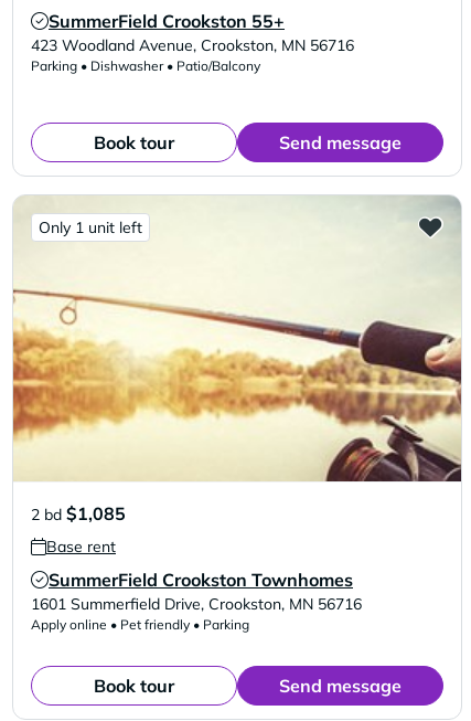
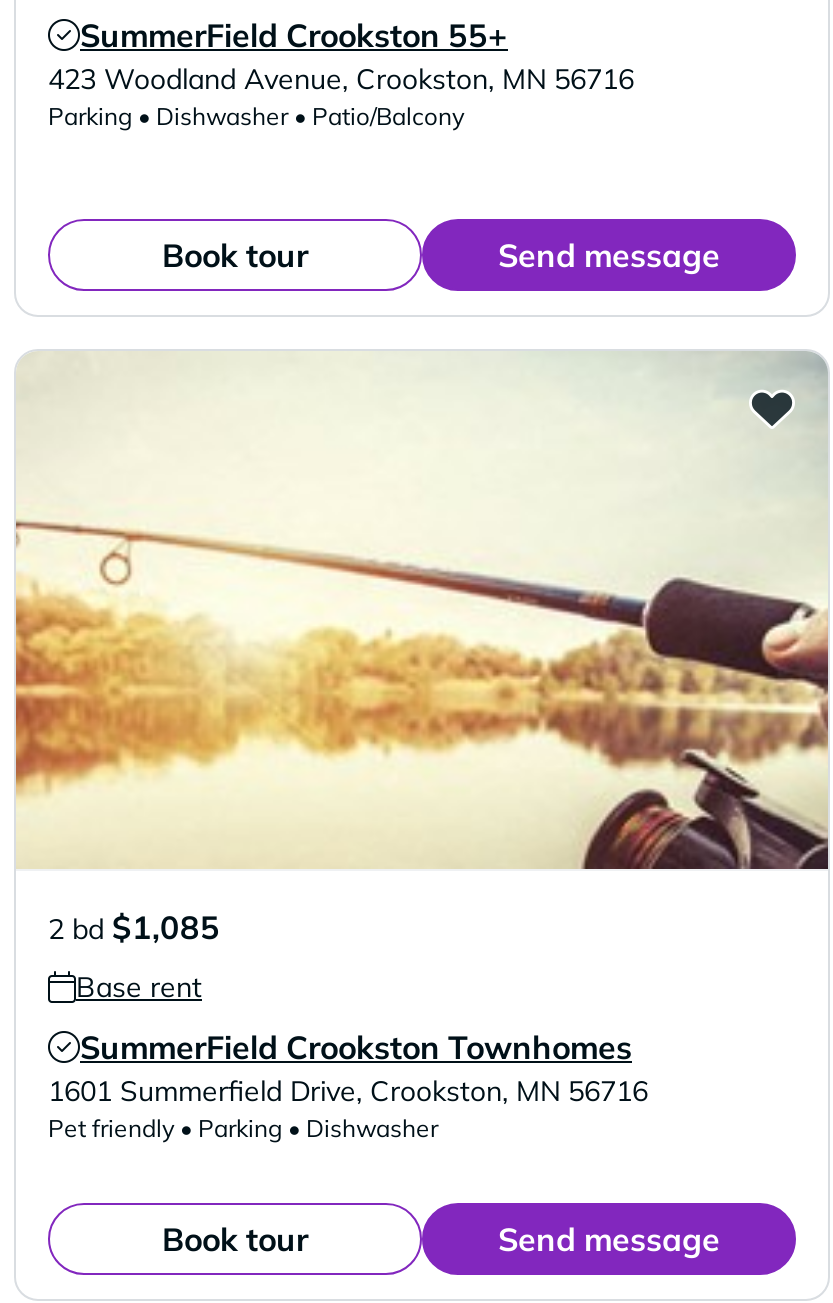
- Only 1 unit left

- Apply online • Pet friendly • Parking
+ Pet friendly • Parking • Dishwasher
